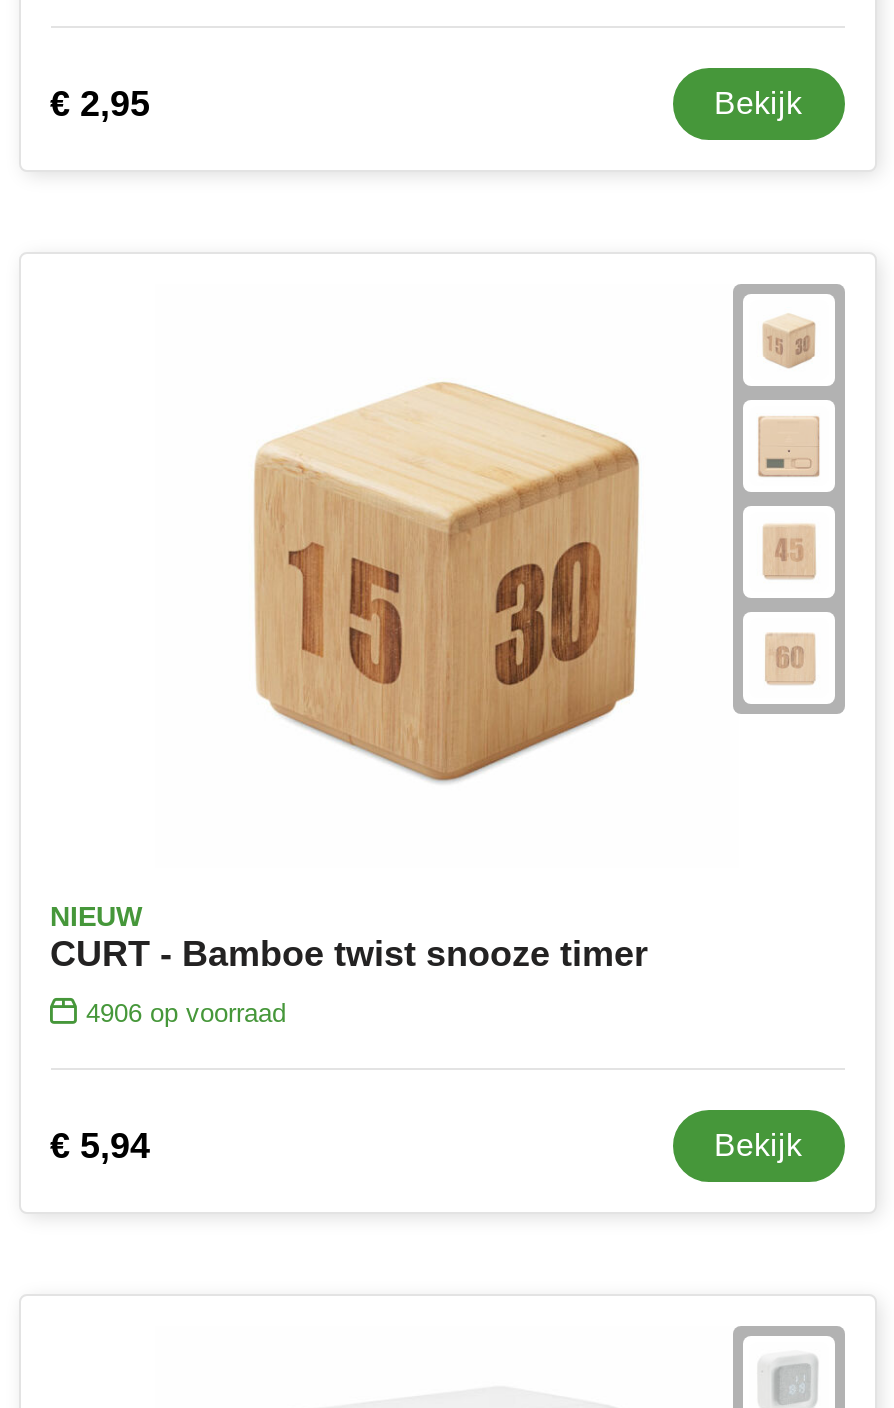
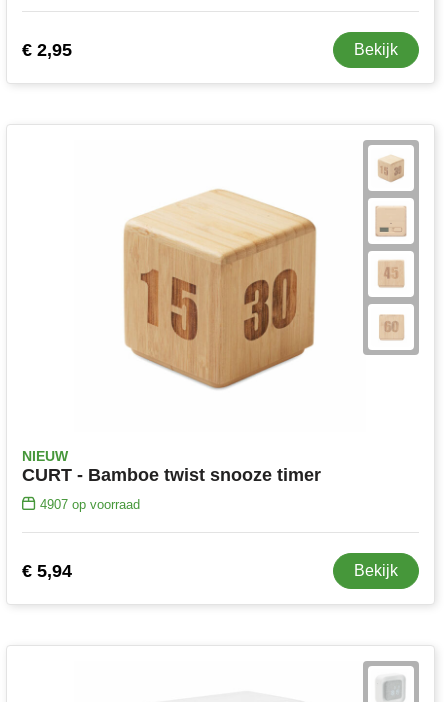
- 4906 op voorraad
+ 4907 op voorraad
